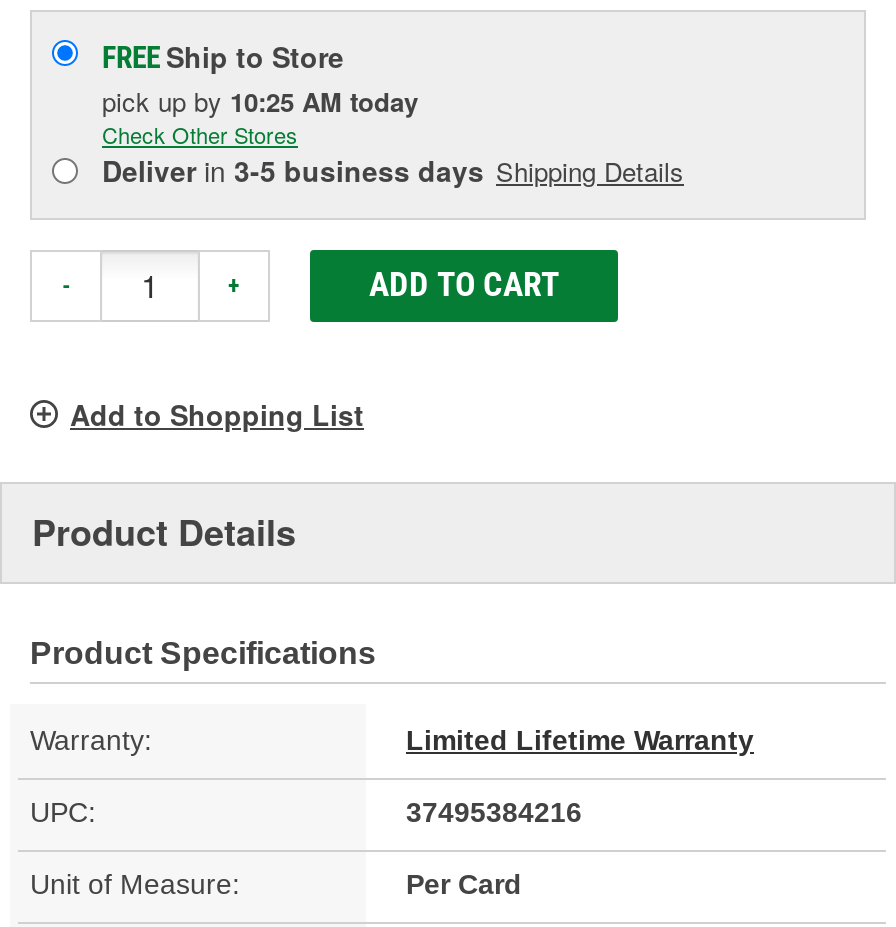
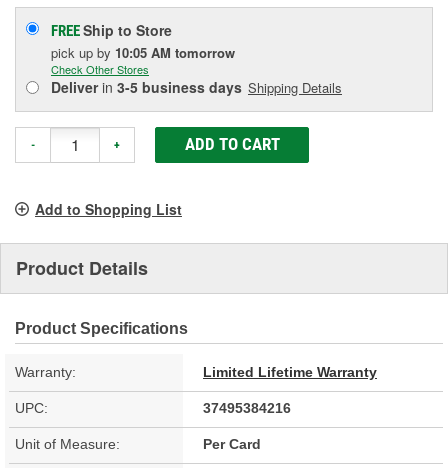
- pick up by 10:25 AM today
+ pick up by 10:05 AM tomorrow
